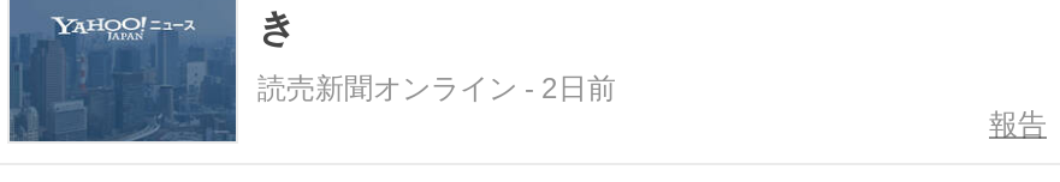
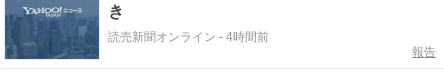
- 読売新聞オンライン- 2日前
+ 読売新聞オンライン- 4時間前
